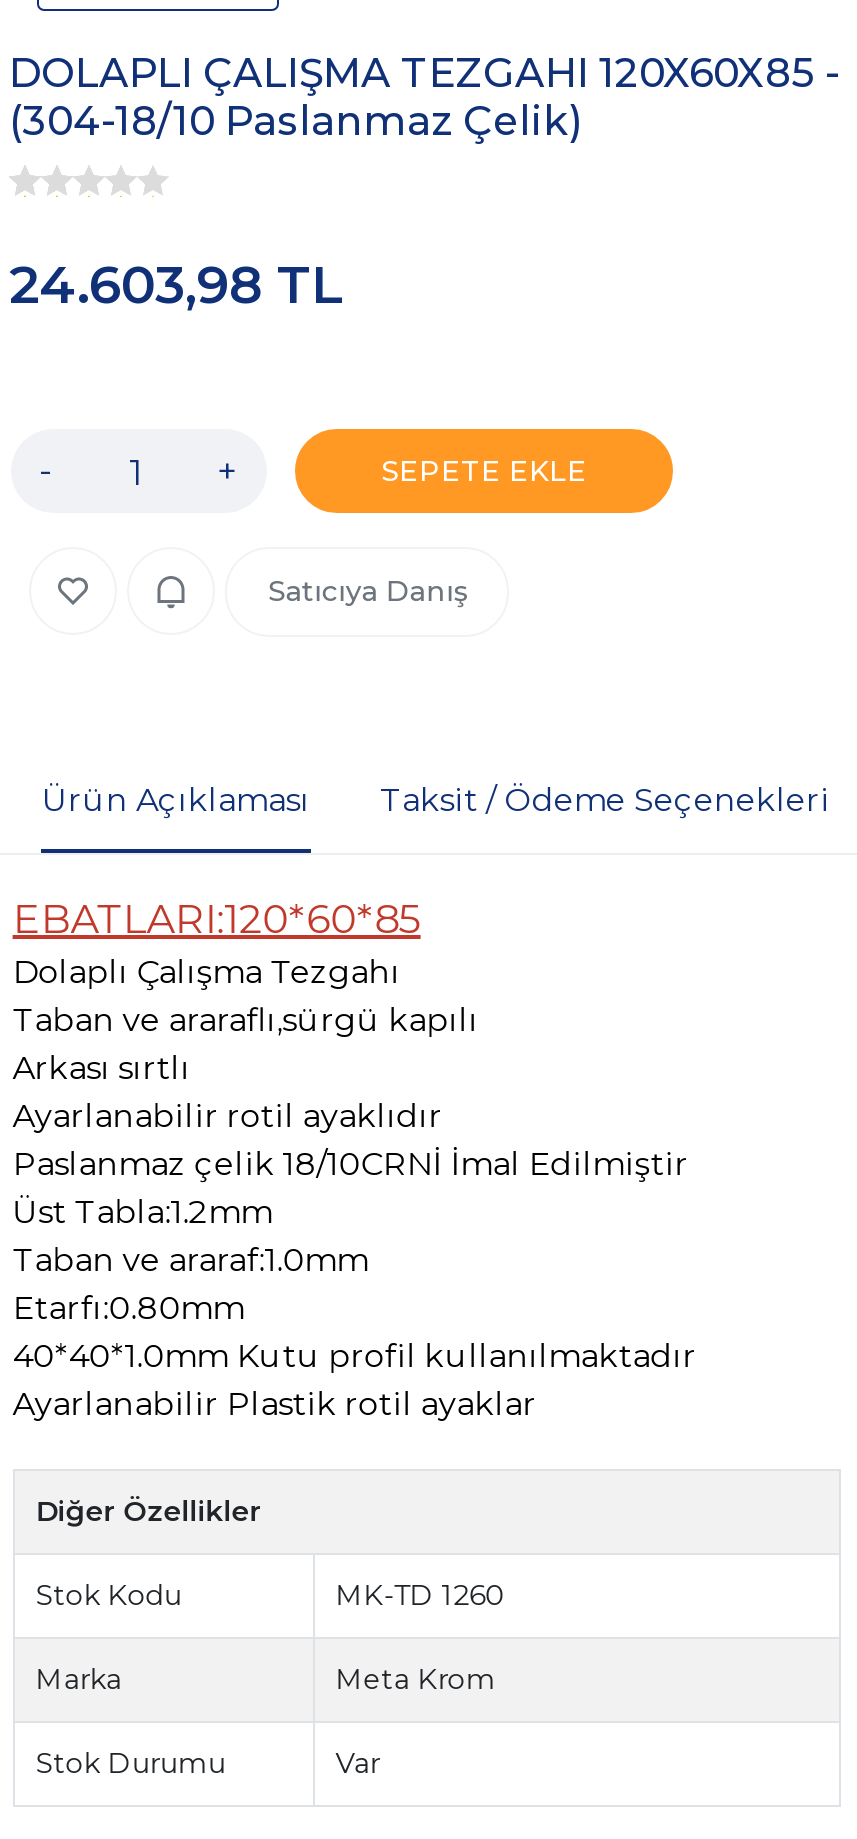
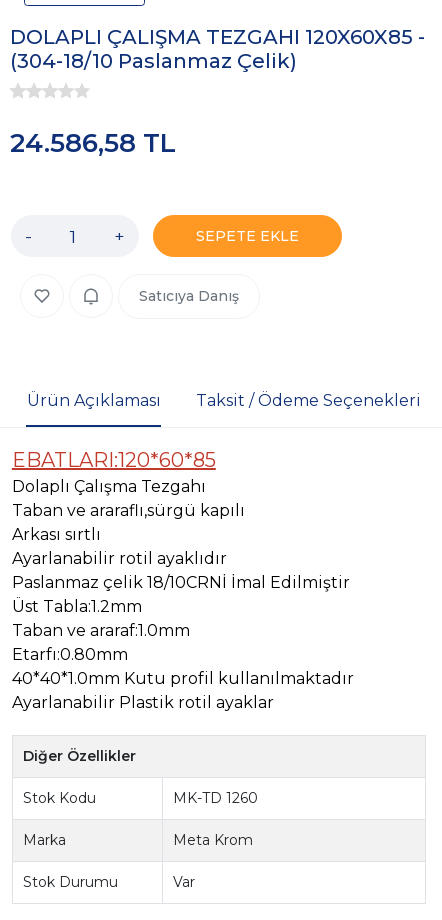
- 24.603,98 TL
+ 24.586,58 TL
